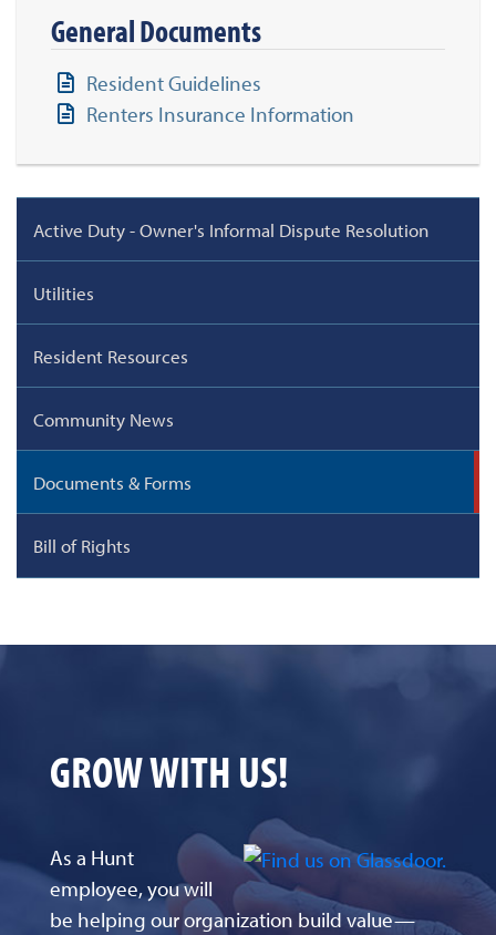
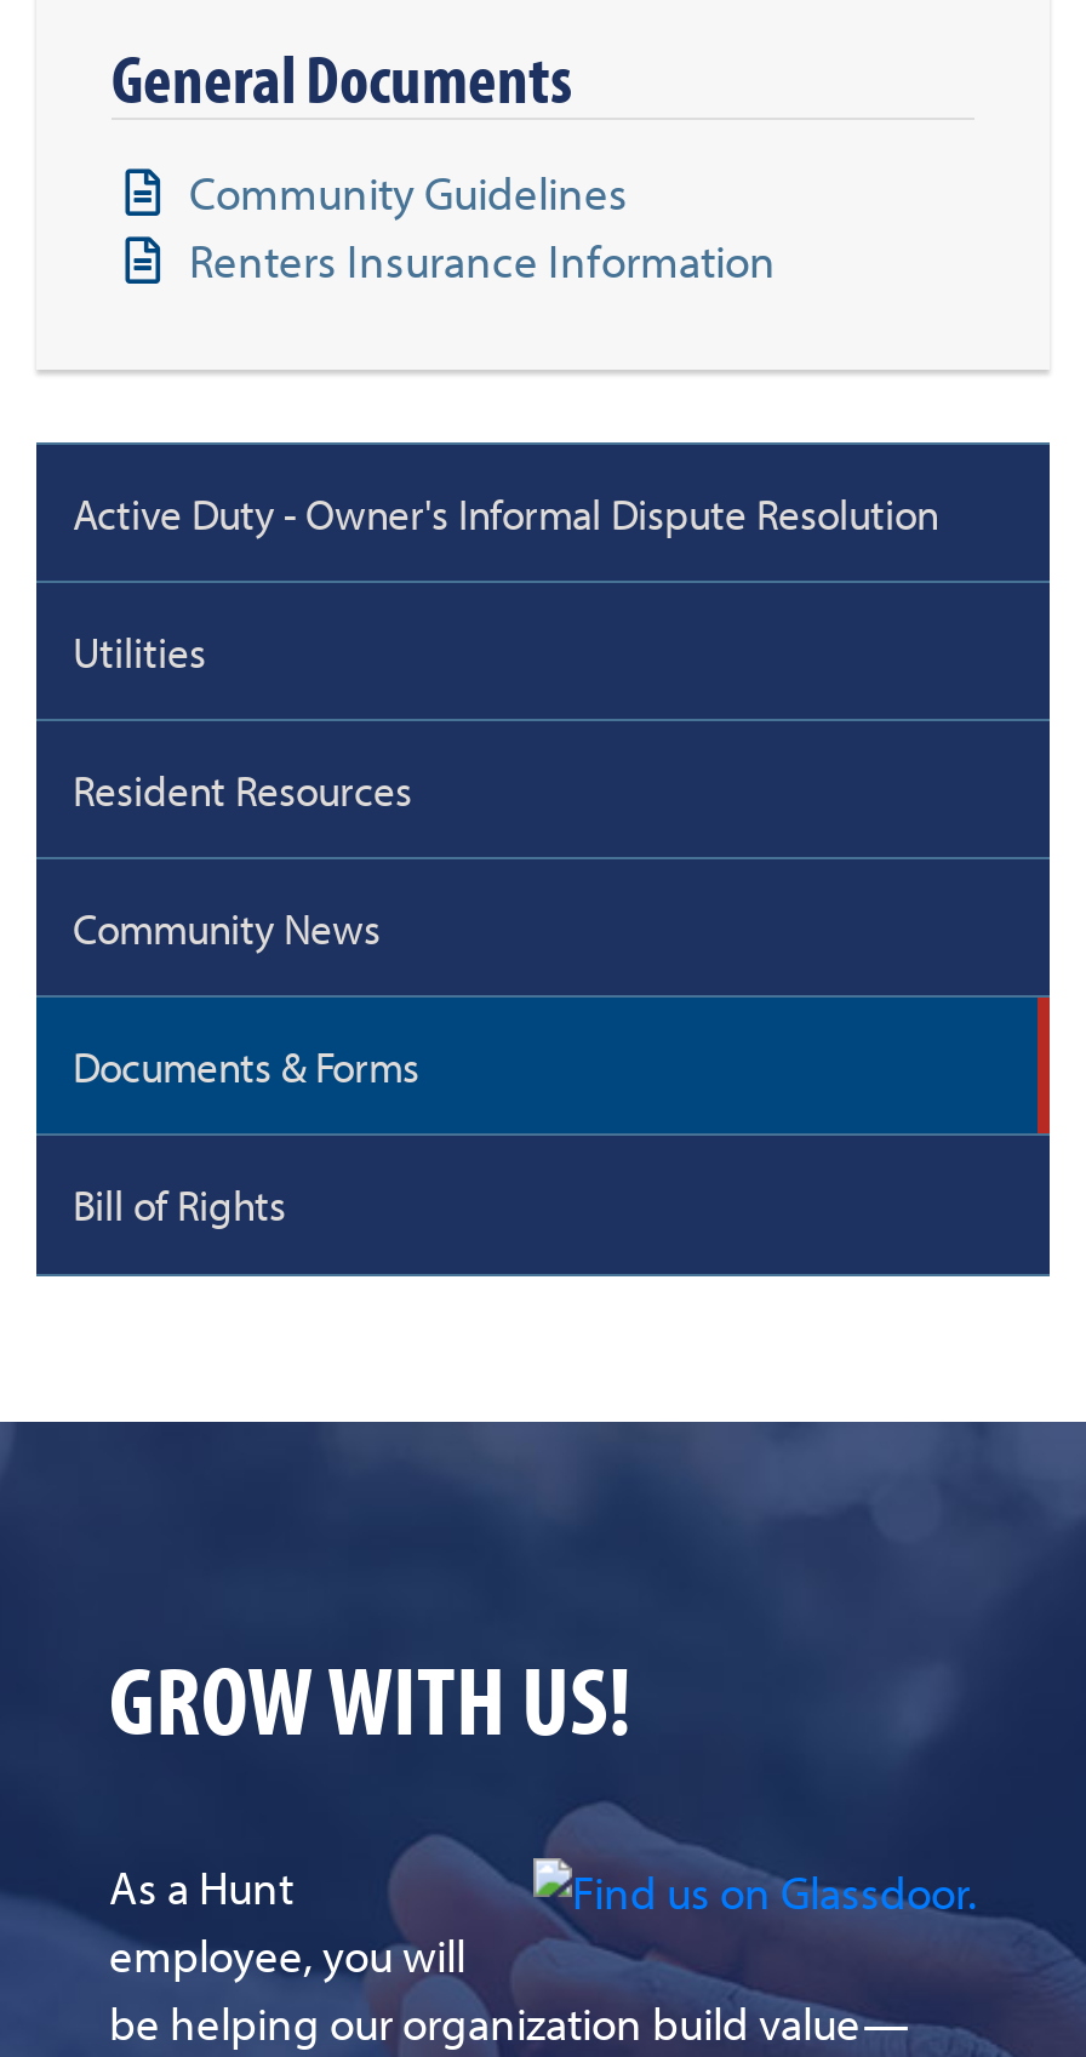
- Resident Guidelines
+ Community Guidelines
